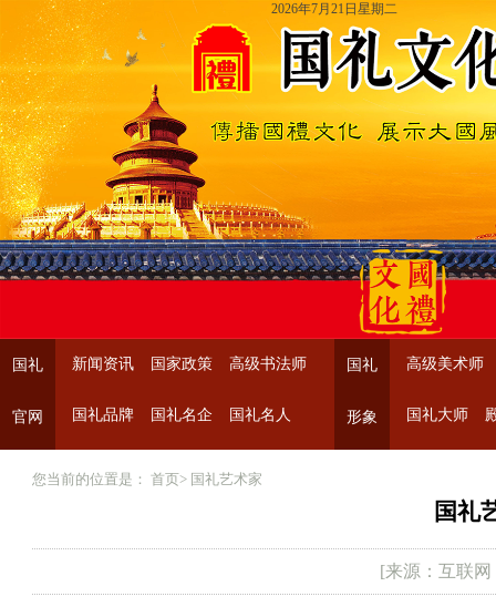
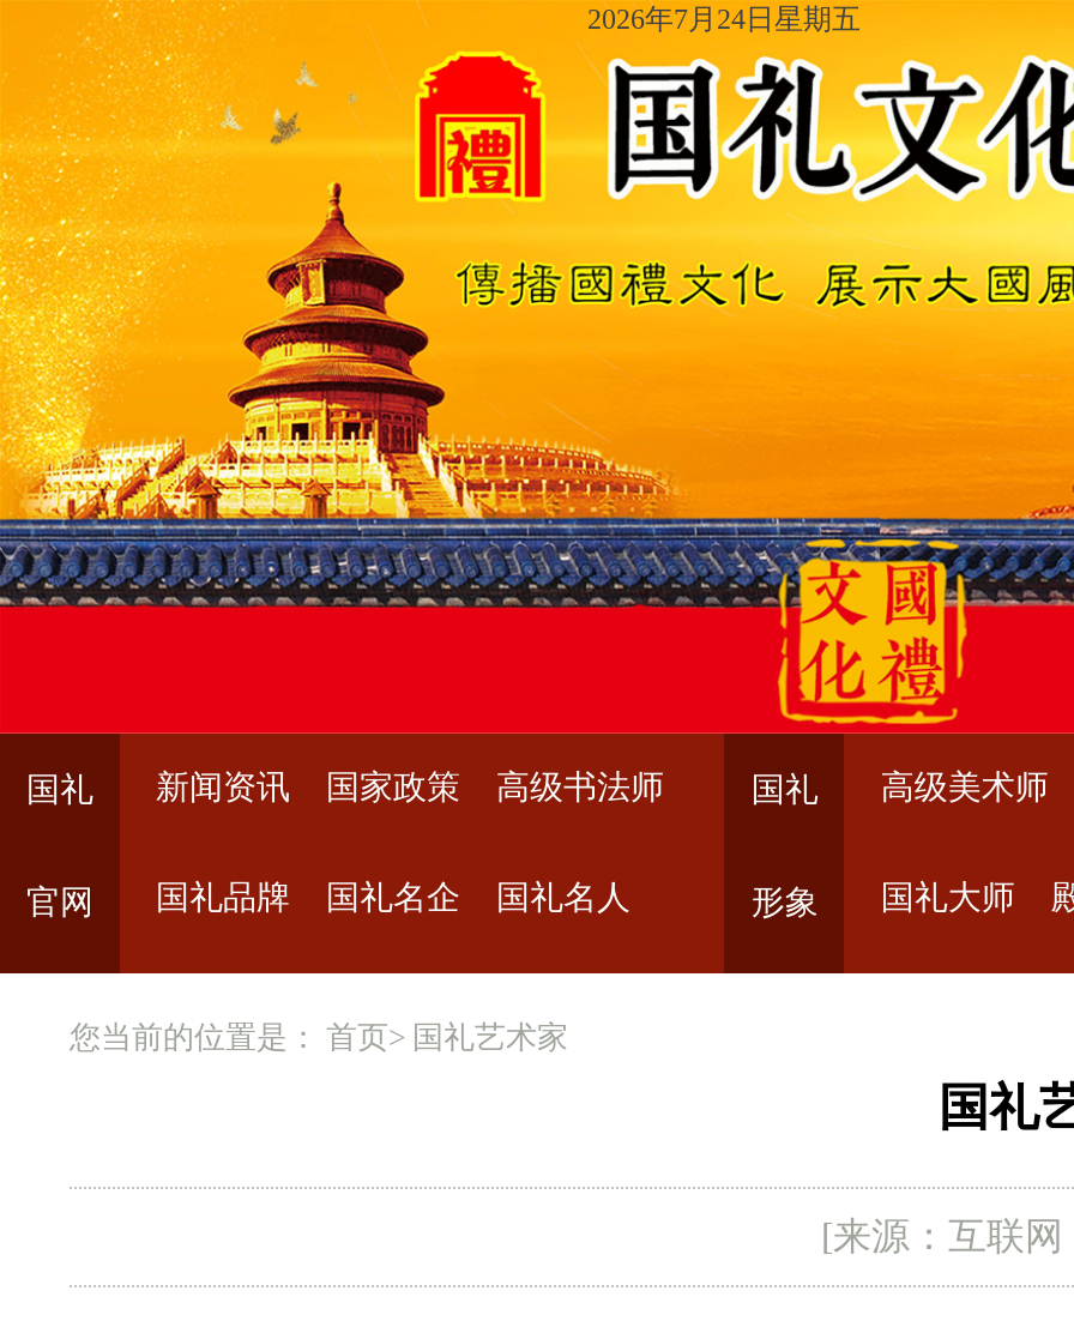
- 2026年7月21日星期二
+ 2026年7月24日星期五
